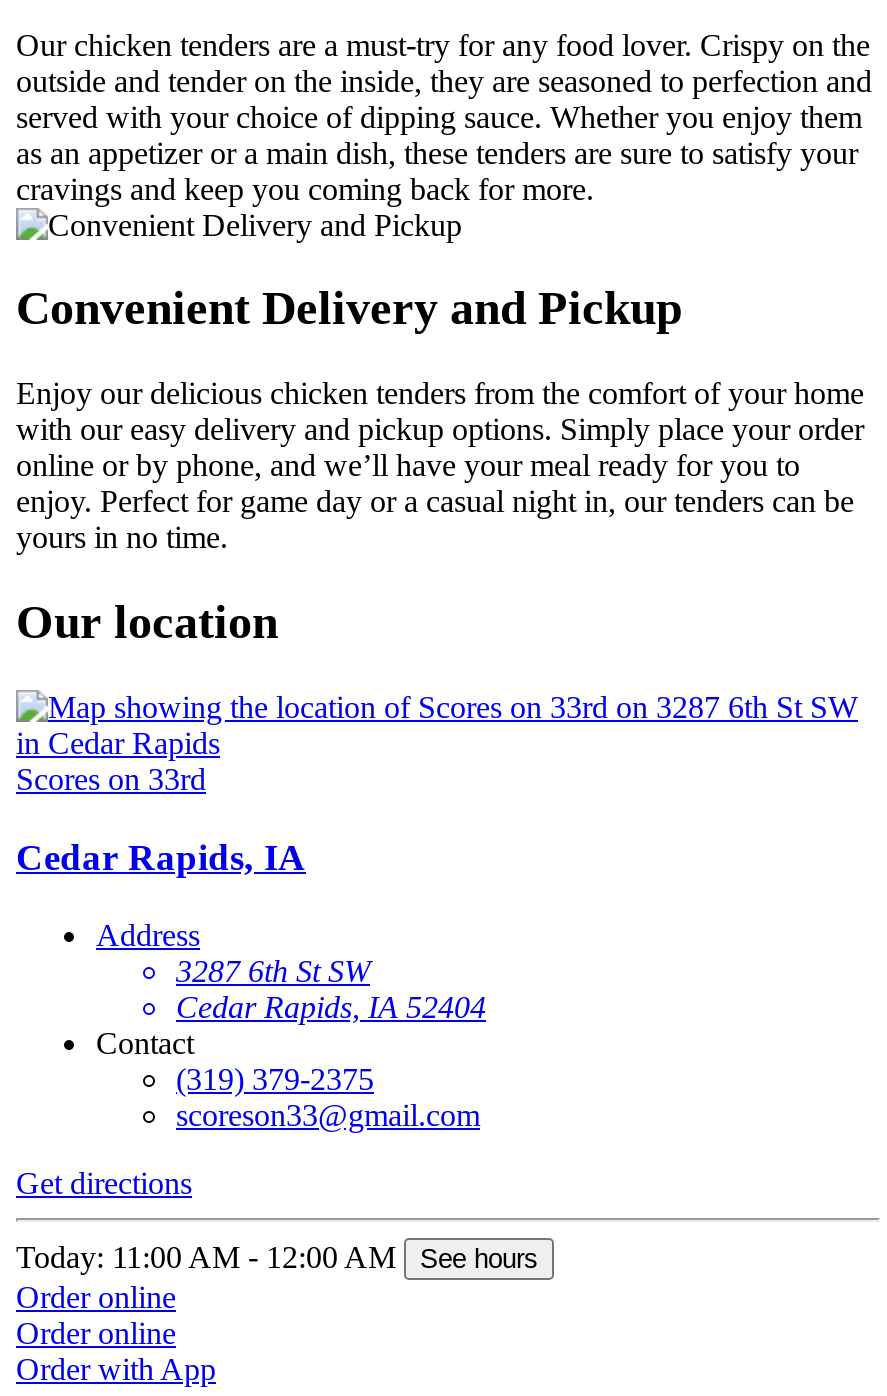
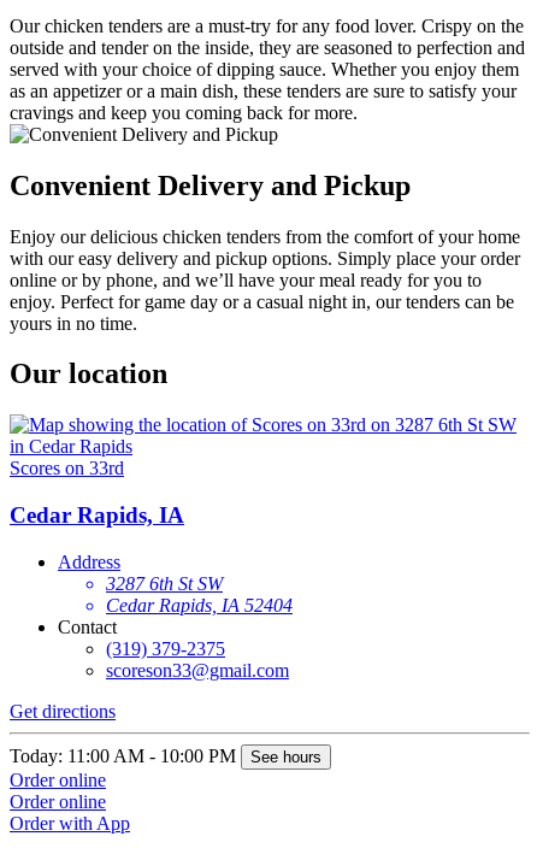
- Today: 11:00 AM - 12:00 AM See hours
+ Today: 11:00 AM - 10:00 PM See hours
